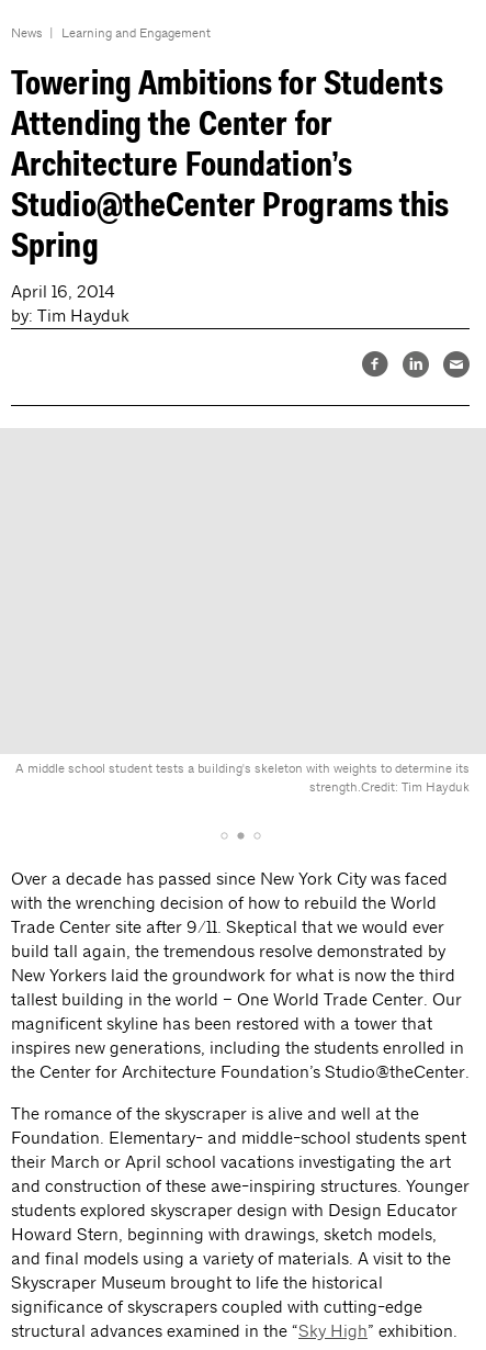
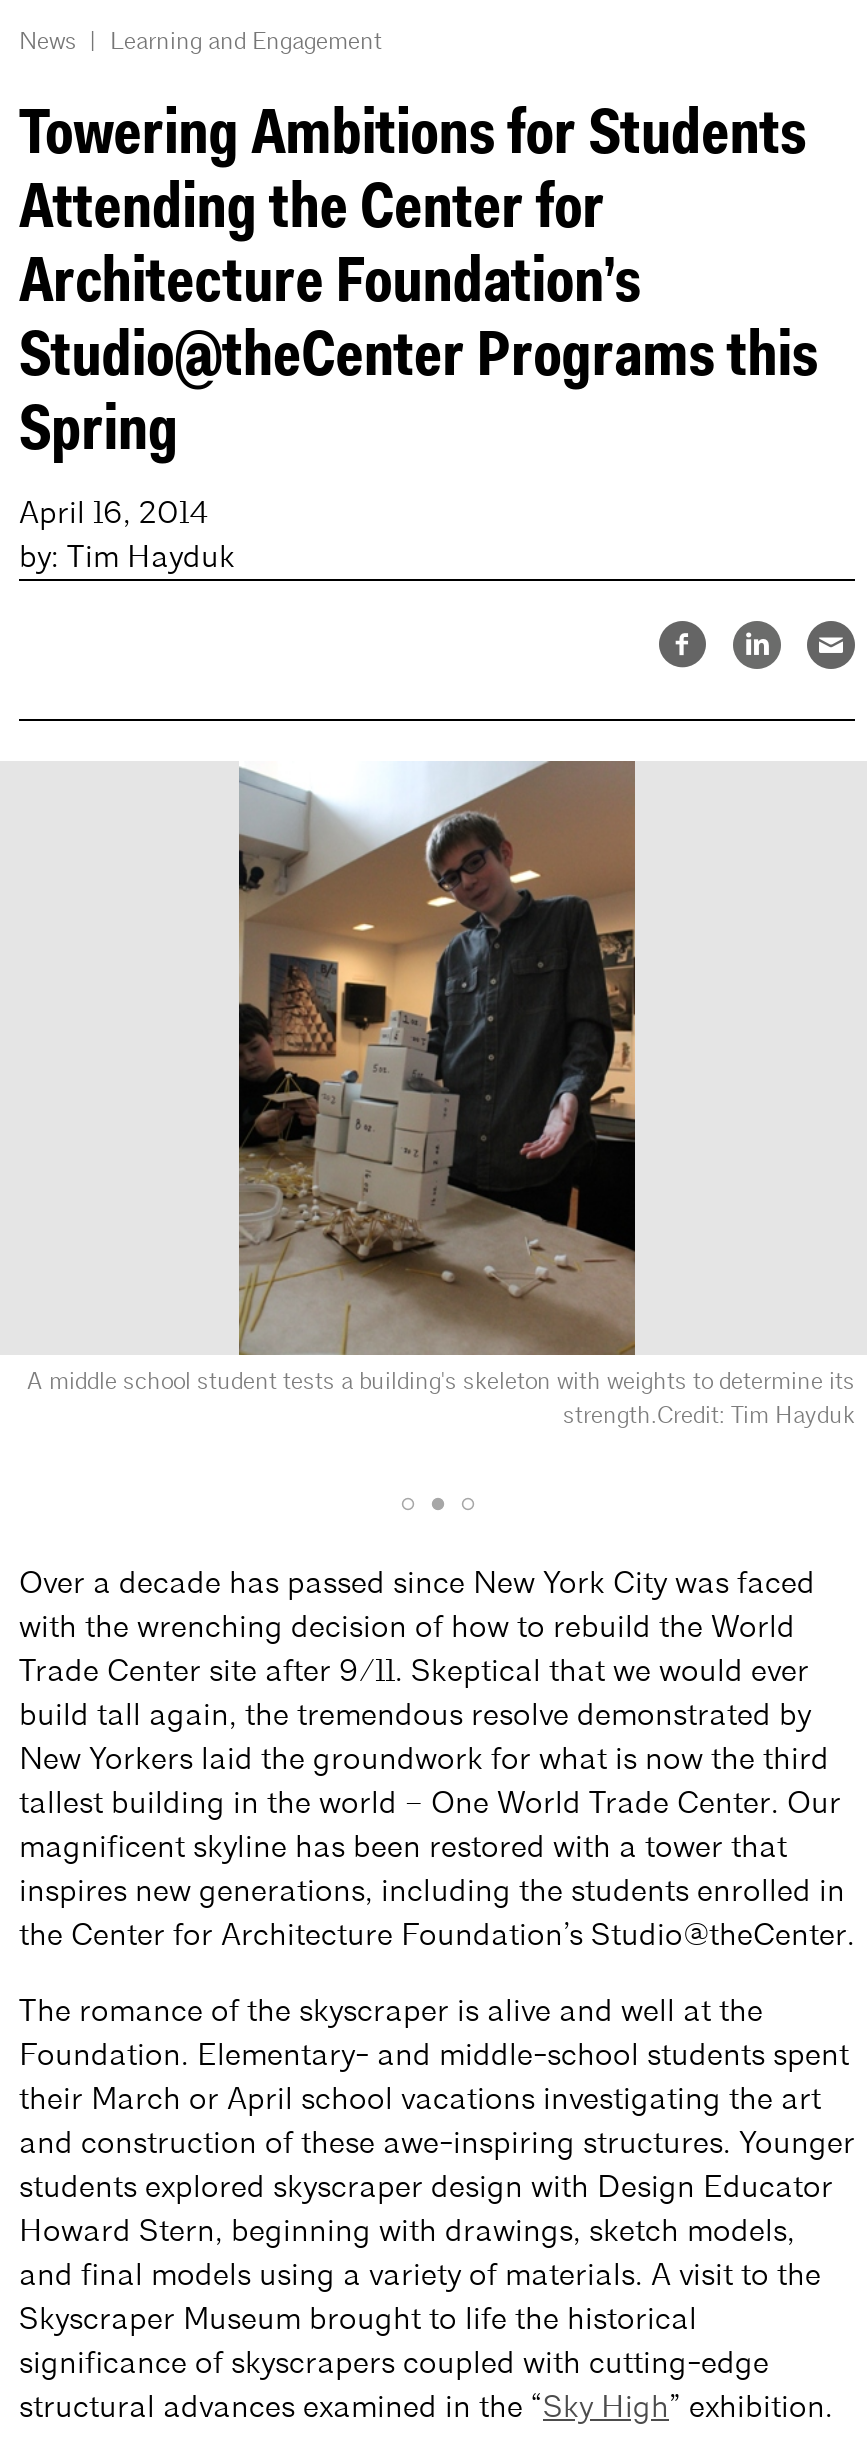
+ [image]
